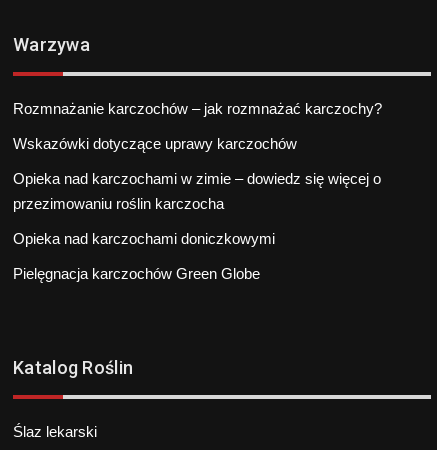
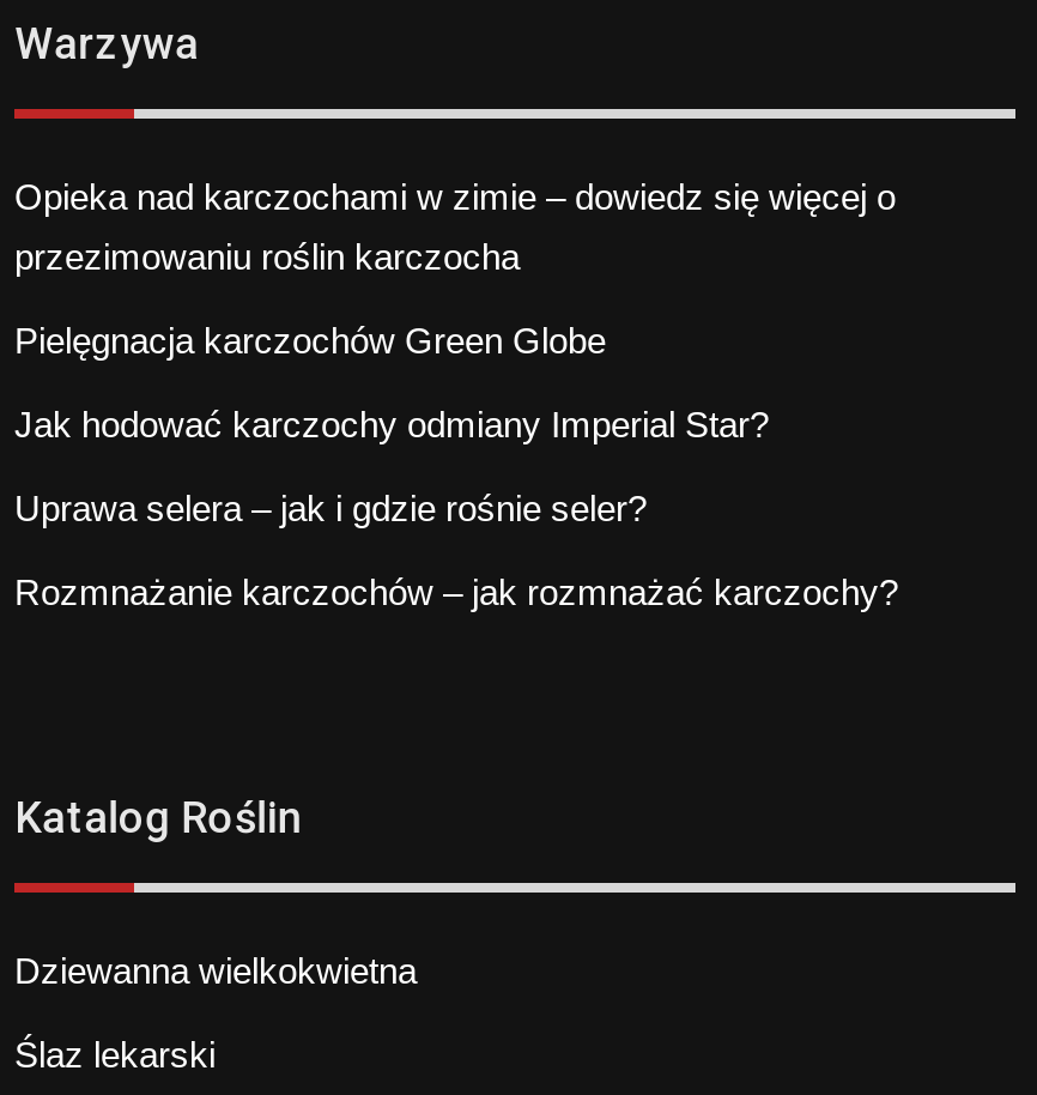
moved down: Rozmnażanie karczochów – jak rozmnażać karczochy?

- Wskazówki dotyczące uprawy karczochów

moved up: Opieka nad karczochami w zimie – dowiedz się więcej o | przezimowaniu roślin karczocha

- Opieka nad karczochami doniczkowymi

moved up: Pielęgnacja karczochów Green Globe

+ Jak hodować karczochy odmiany Imperial Star?
+ Uprawa selera – jak i gdzie rośnie seler?

+ Dziewanna wielkokwietna
